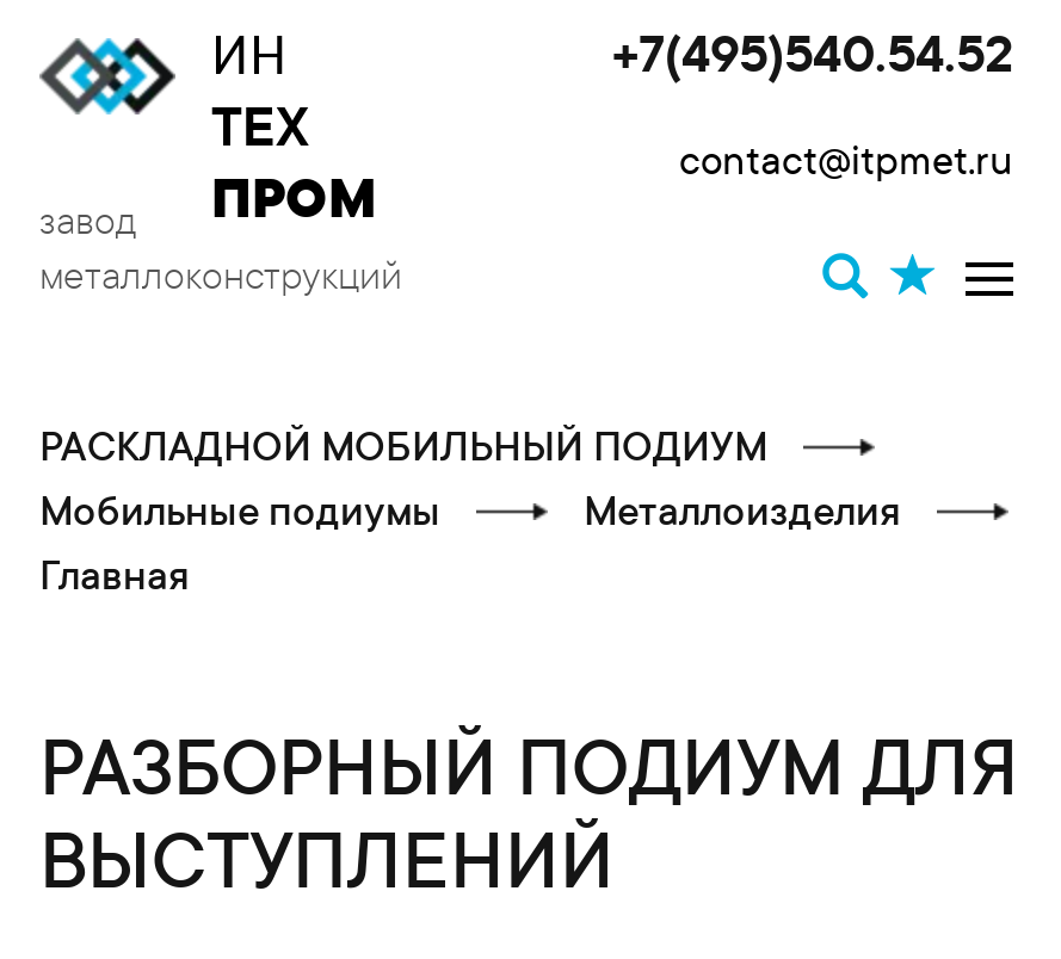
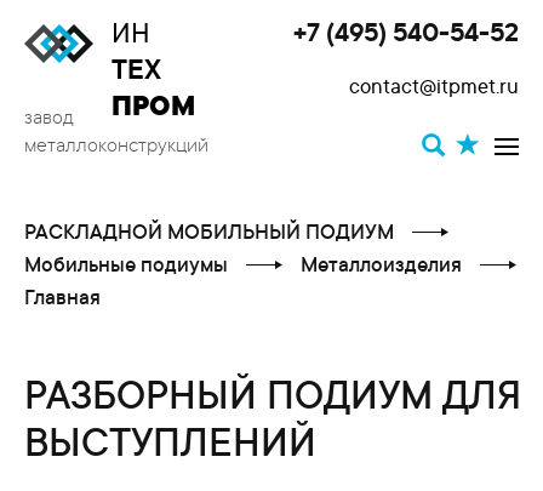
- +7(495)540.54.52
+ +7 (495) 540-54-52
